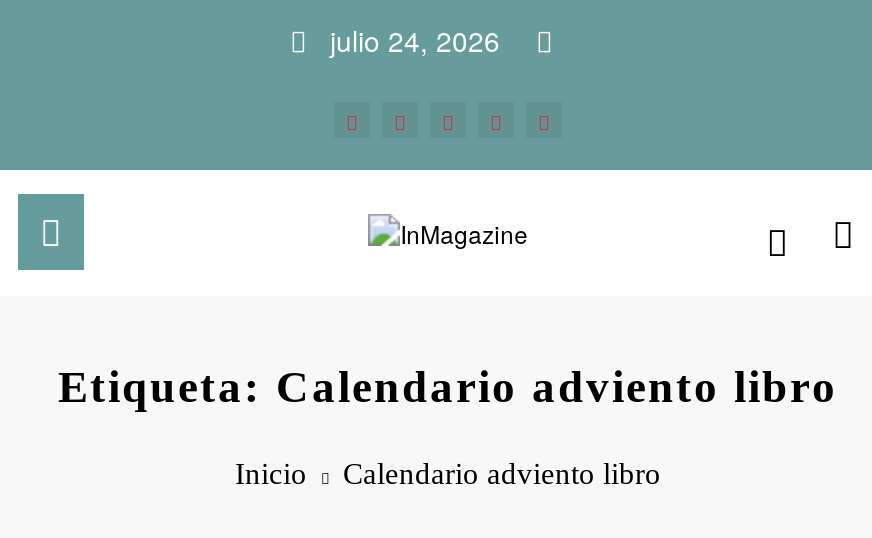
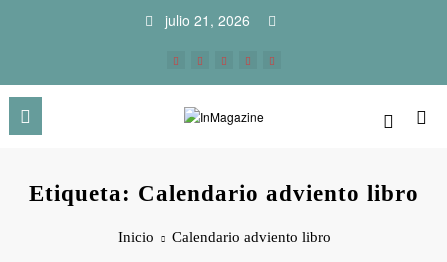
- julio 24, 2026
+ julio 21, 2026
